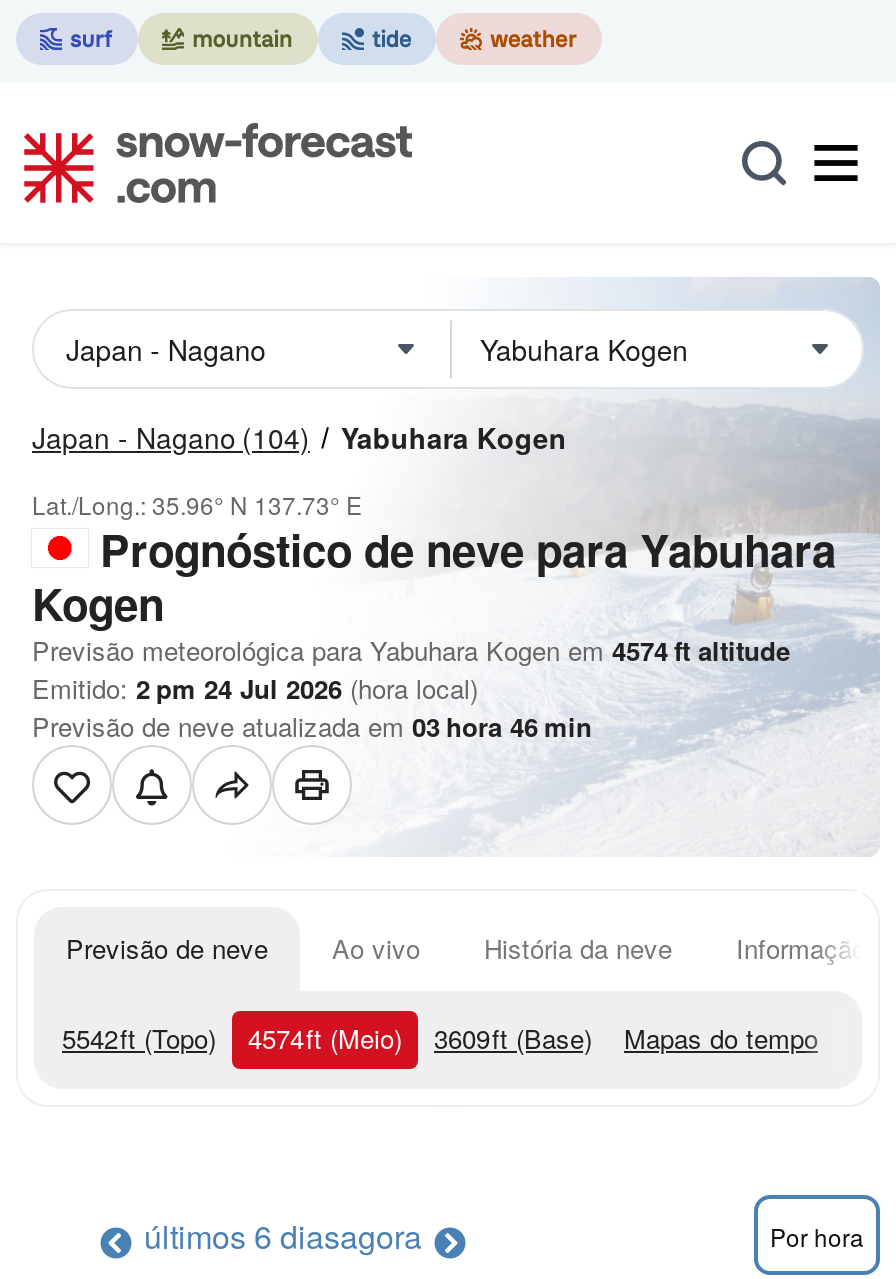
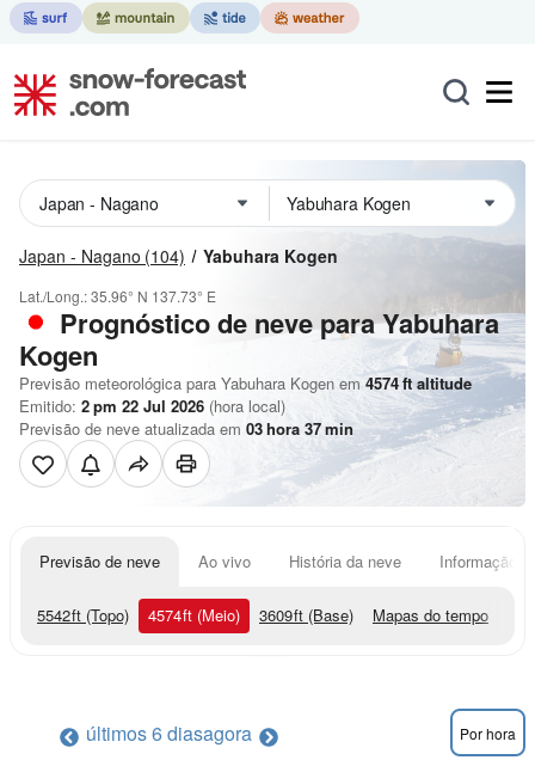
- Emitido: 2 pm 24 Jul 2026 (hora local)
+ Emitido: 2 pm 22 Jul 2026 (hora local)

- Previsão de neve atualizada em 03 hora 46 min
+ Previsão de neve atualizada em 03 hora 37 min
